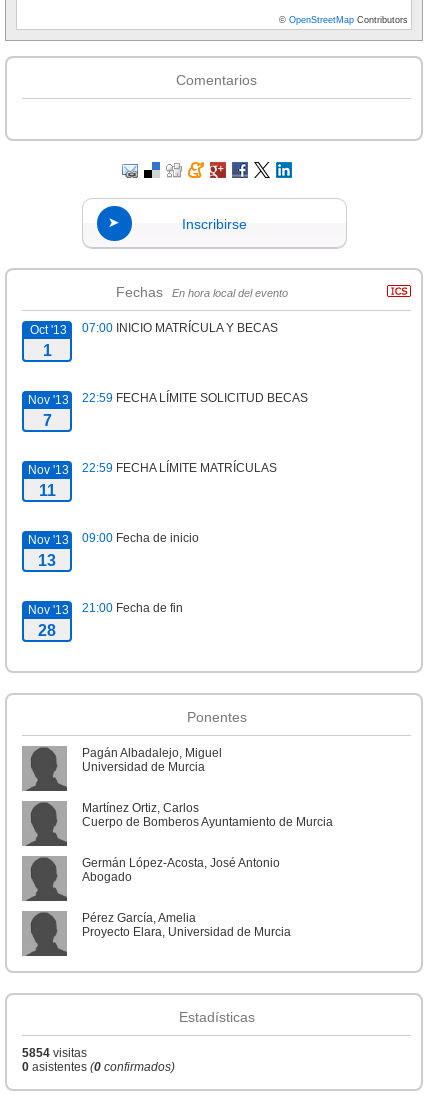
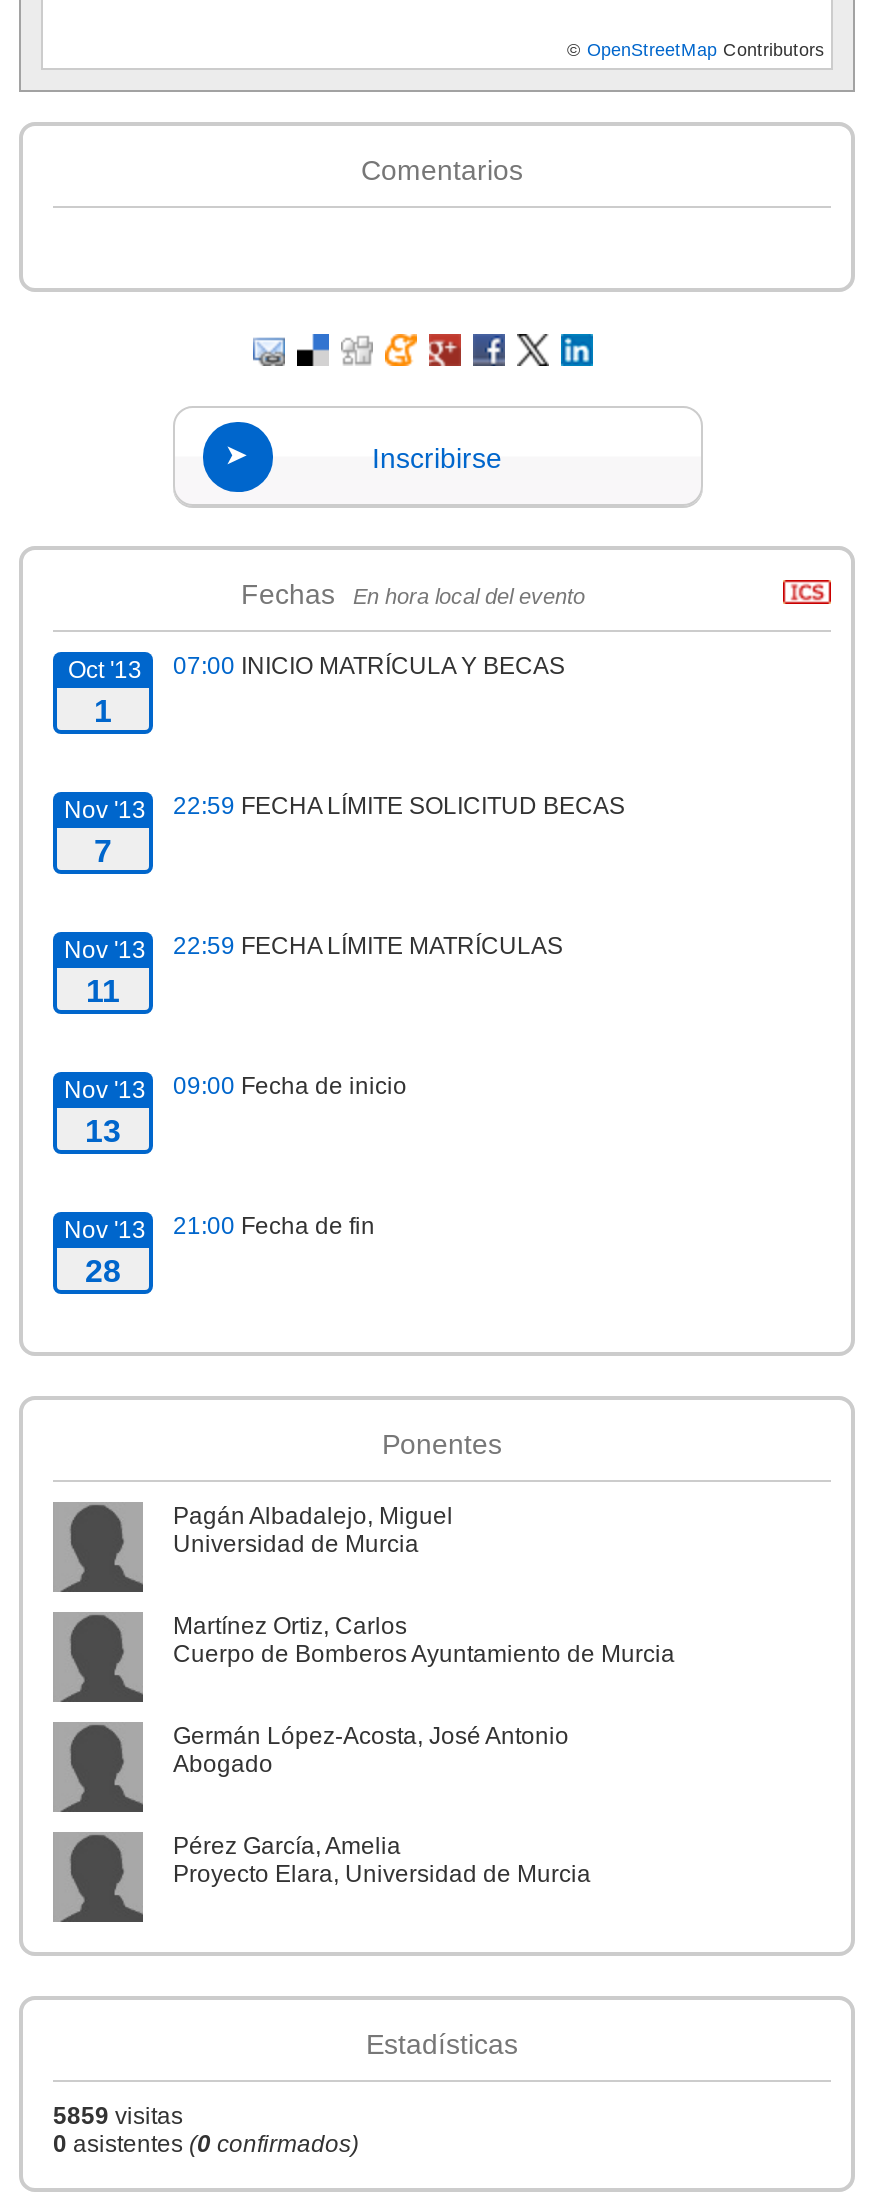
- 5854 visitas
+ 5859 visitas
